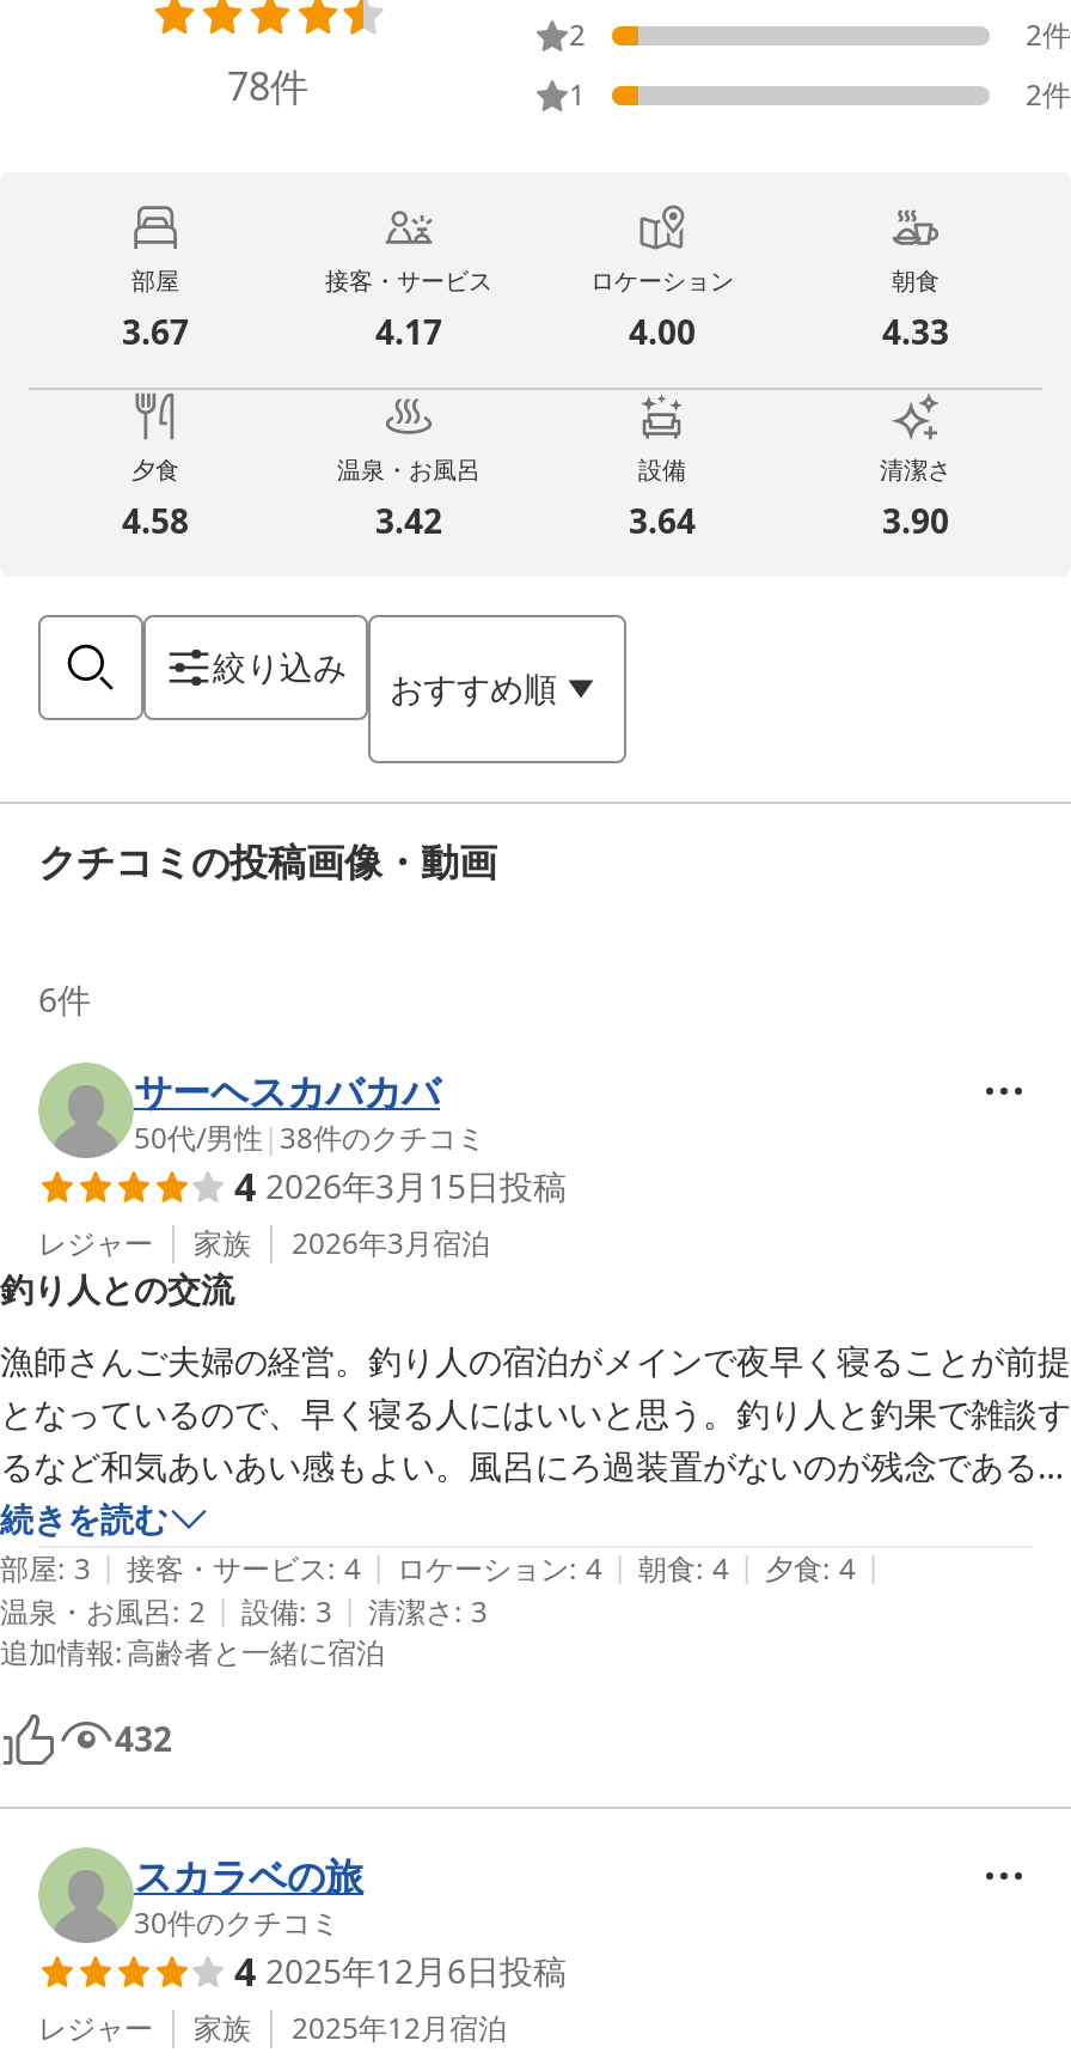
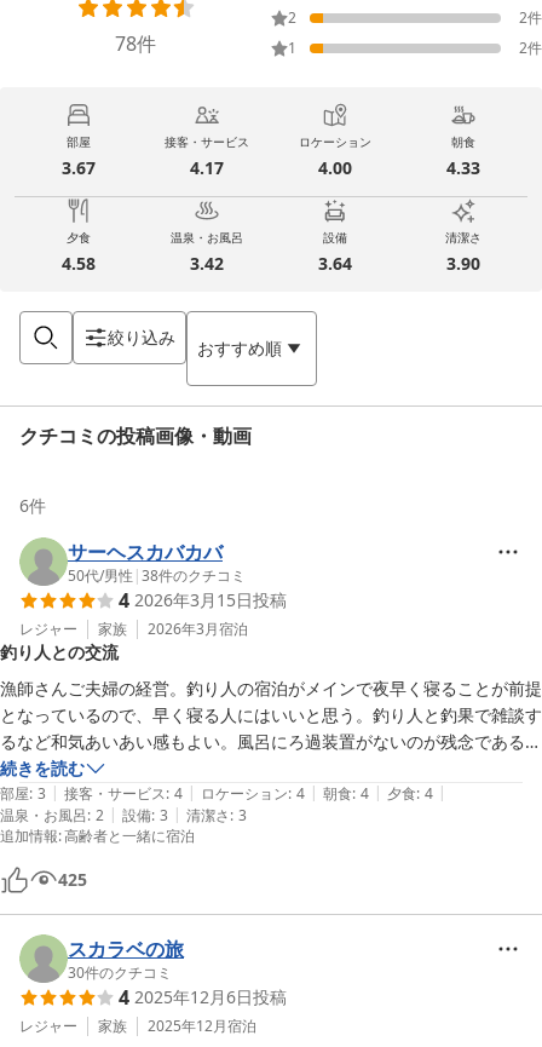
- 432
+ 425
